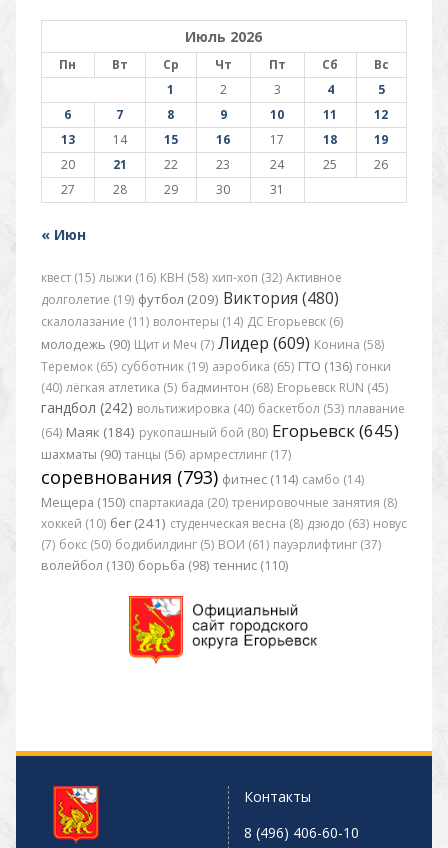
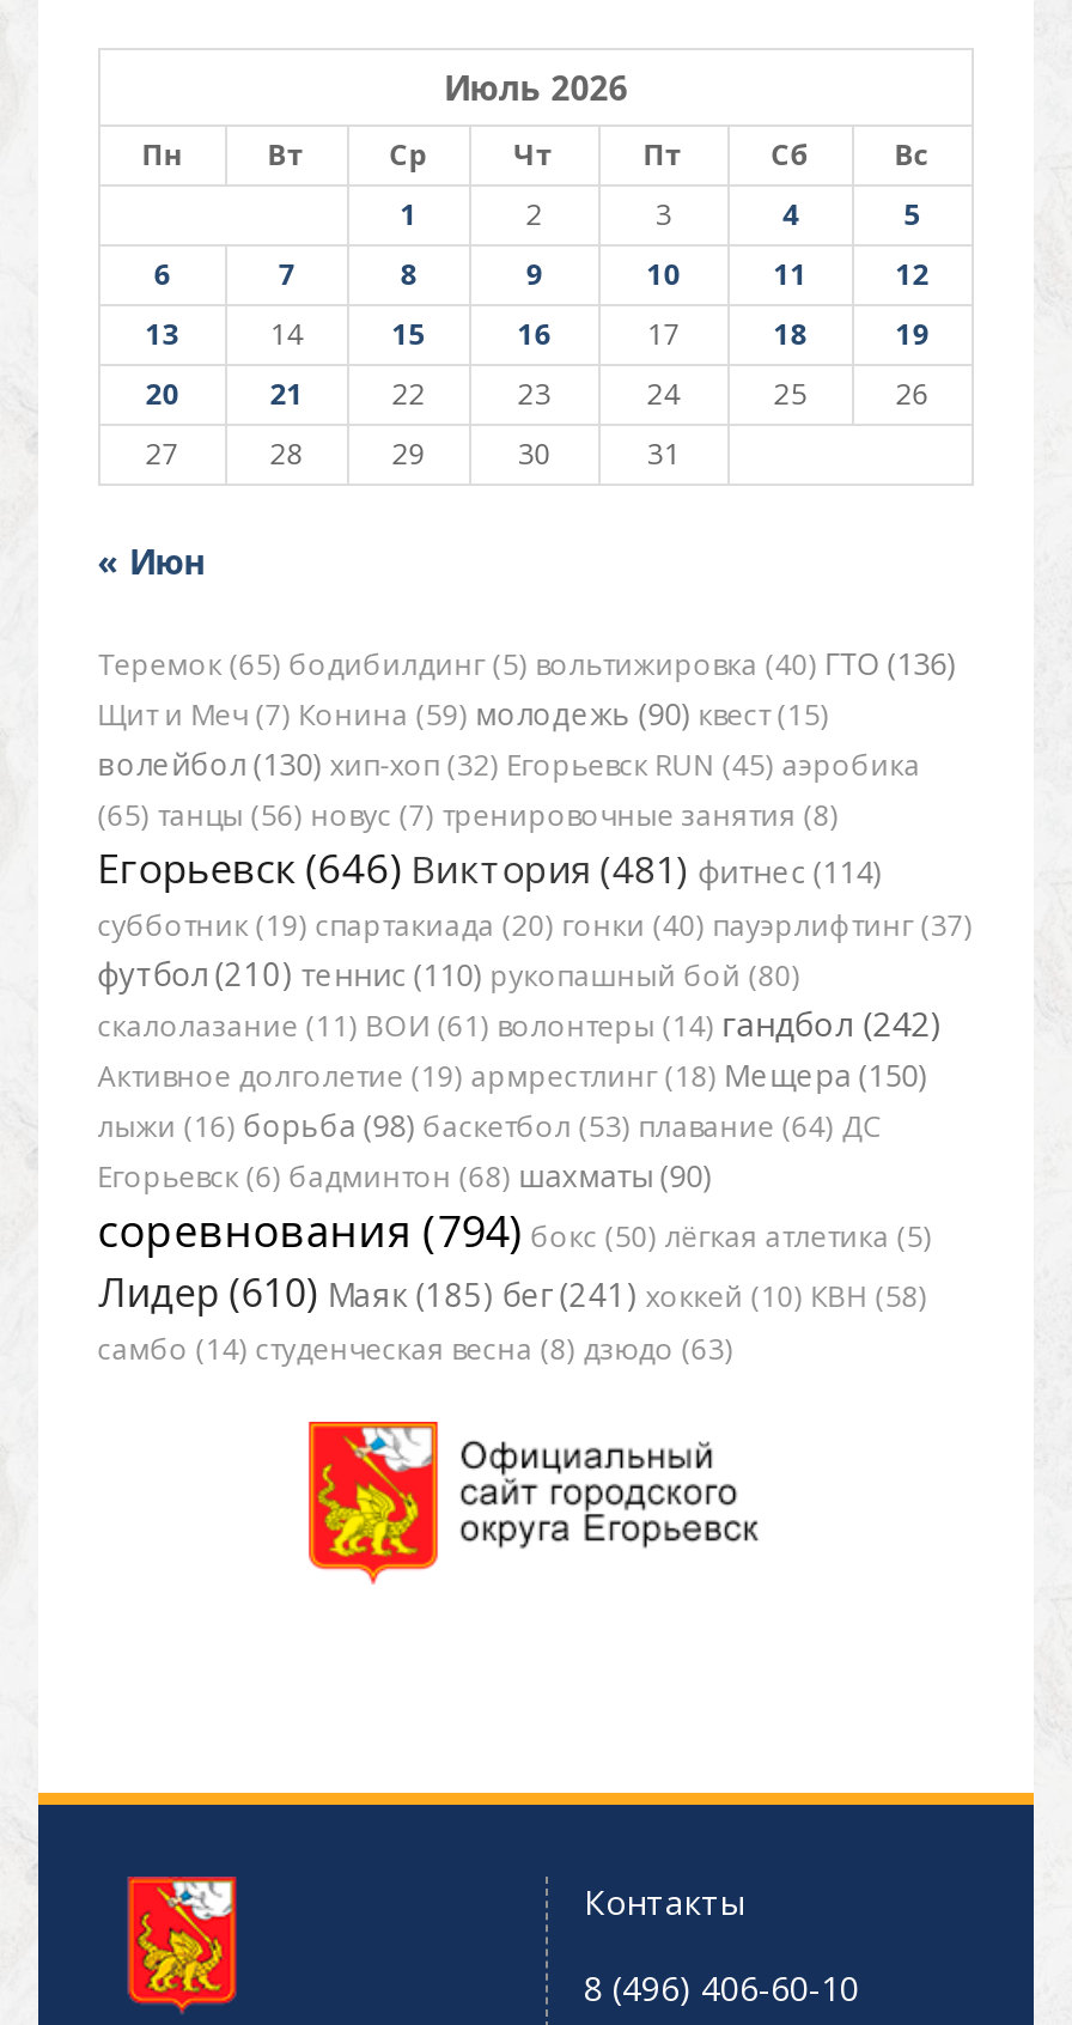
- квест (15) лыжи (16) КВН (58) хип-хоп (32) Активное
- долголетие (19) футбол (209) Виктория (480)
- скалолазание (11) волонтеры (14) ДС Егорьевск (6)
- молодежь (90) Щит и Меч (7) Лидер (609) Конина (58)
- Теремок (65) субботник (19) аэробика (65) ГТО (136) гонки
- (40) лёгкая атлетика (5) бадминтон (68) Егорьевск RUN (45)
- гандбол (242) вольтижировка (40) баскетбол (53) плавание
- (64) Маяк (184) рукопашный бой (80) Егорьевск (645)
- шахматы (90) танцы (56) армрестлинг (17)
- соревнования (793) фитнес (114) самбо (14)
- Мещера (150) спартакиада (20) тренировочные занятия (8)
- хоккей (10) бег (241) студенческая весна (8) дзюдо (63) новус
- (7) бокс (50) бодибилдинг (5) ВОИ (61) пауэрлифтинг (37)
- волейбол (130) борьба (98) теннис (110)
+ Теремок (65) бодибилдинг (5) вольтижировка (40) ГТО (136)
+ Щит и Меч (7) Конина (59) молодежь (90) квест (15)
+ волейбол (130) хип-хоп (32) Егорьевск RUN (45) аэробика
+ (65) танцы (56) новус (7) тренировочные занятия (8)
+ Егорьевск (646) Виктория (481) фитнес (114)
+ субботник (19) спартакиада (20) гонки (40) пауэрлифтинг (37)
+ футбол (210) теннис (110) рукопашный бой (80)
+ скалолазание (11) ВОИ (61) волонтеры (14) гандбол (242)
+ Активное долголетие (19) армрестлинг (18) Мещера (150)
+ лыжи (16) борьба (98) баскетбол (53) плавание (64) ДС
+ Егорьевск (6) бадминтон (68) шахматы (90)
+ соревнования (794) бокс (50) лёгкая атлетика (5)
+ Лидер (610) Маяк (185) бег (241) хоккей (10) КВН (58)
+ самбо (14) студенческая весна (8) дзюдо (63)
